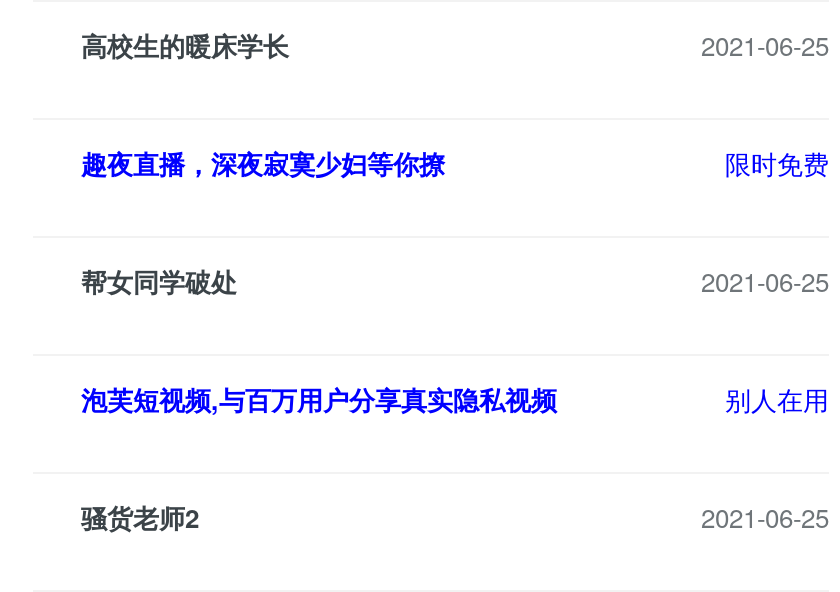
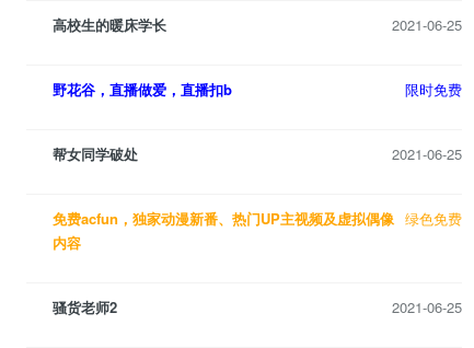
- 趣夜直播，深夜寂寞少妇等你撩
+ 野花谷，直播做爱，直播扣b

- 别人在用
- 泡芙短视频,与百万用户分享真实隐私视频
+ 绿色免费
+ 免费acfun，独家动漫新番、热门UP主视频及虚拟偶像
+ 内容
